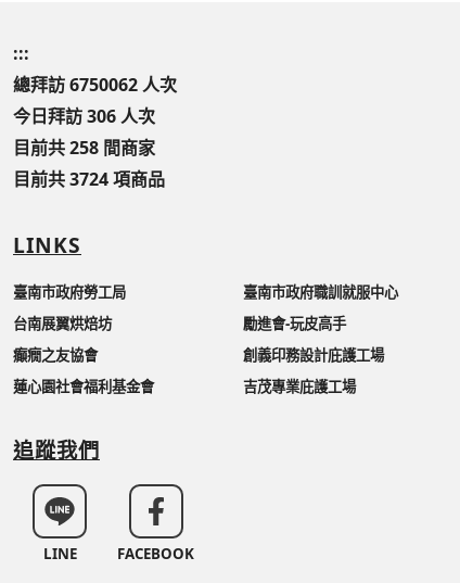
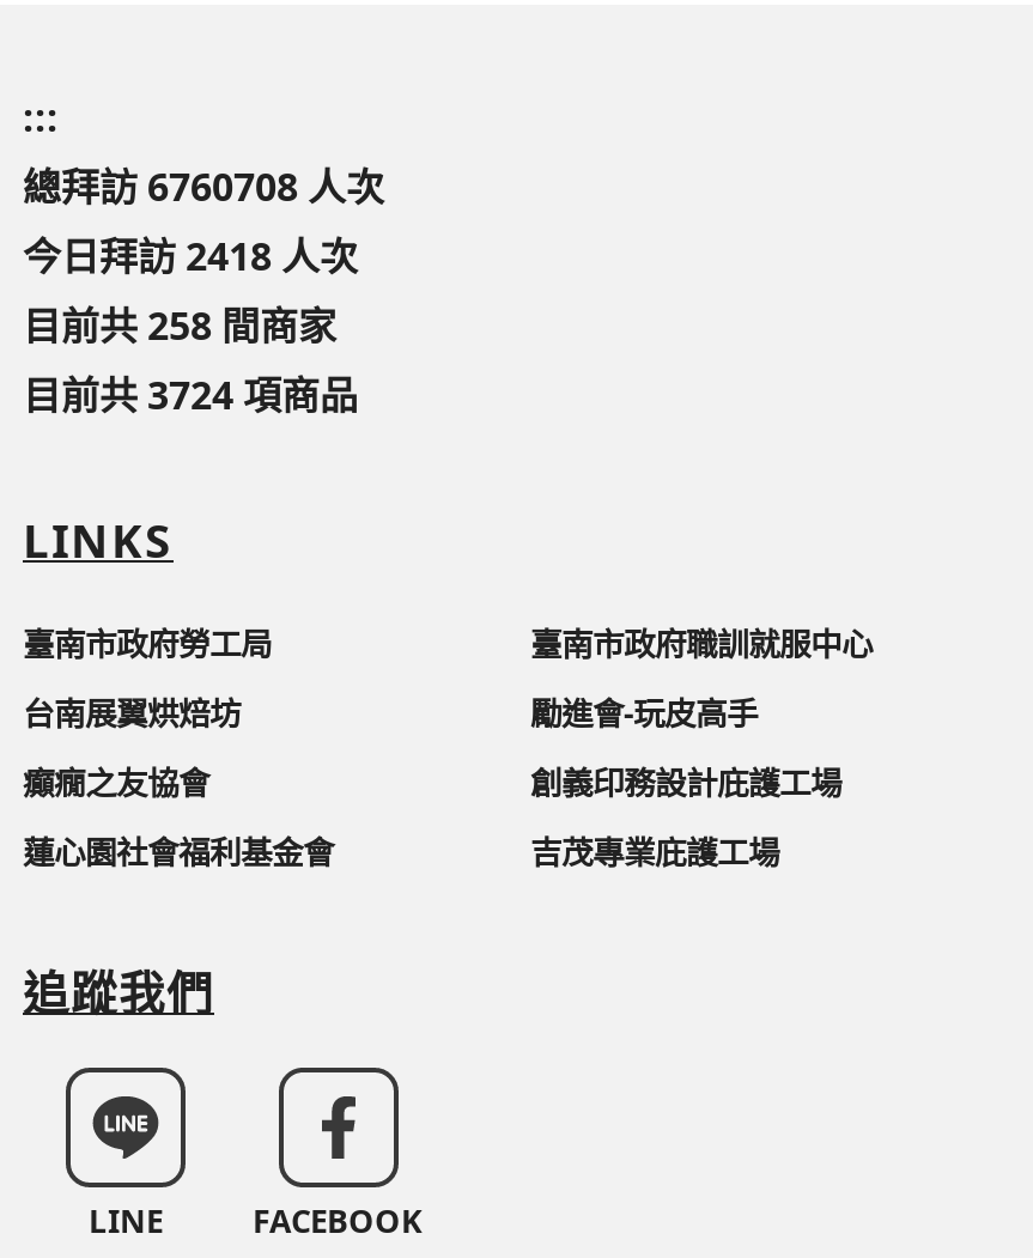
- 總拜訪 6750062 人次
+ 總拜訪 6760708 人次

- 今日拜訪 306 人次
+ 今日拜訪 2418 人次
